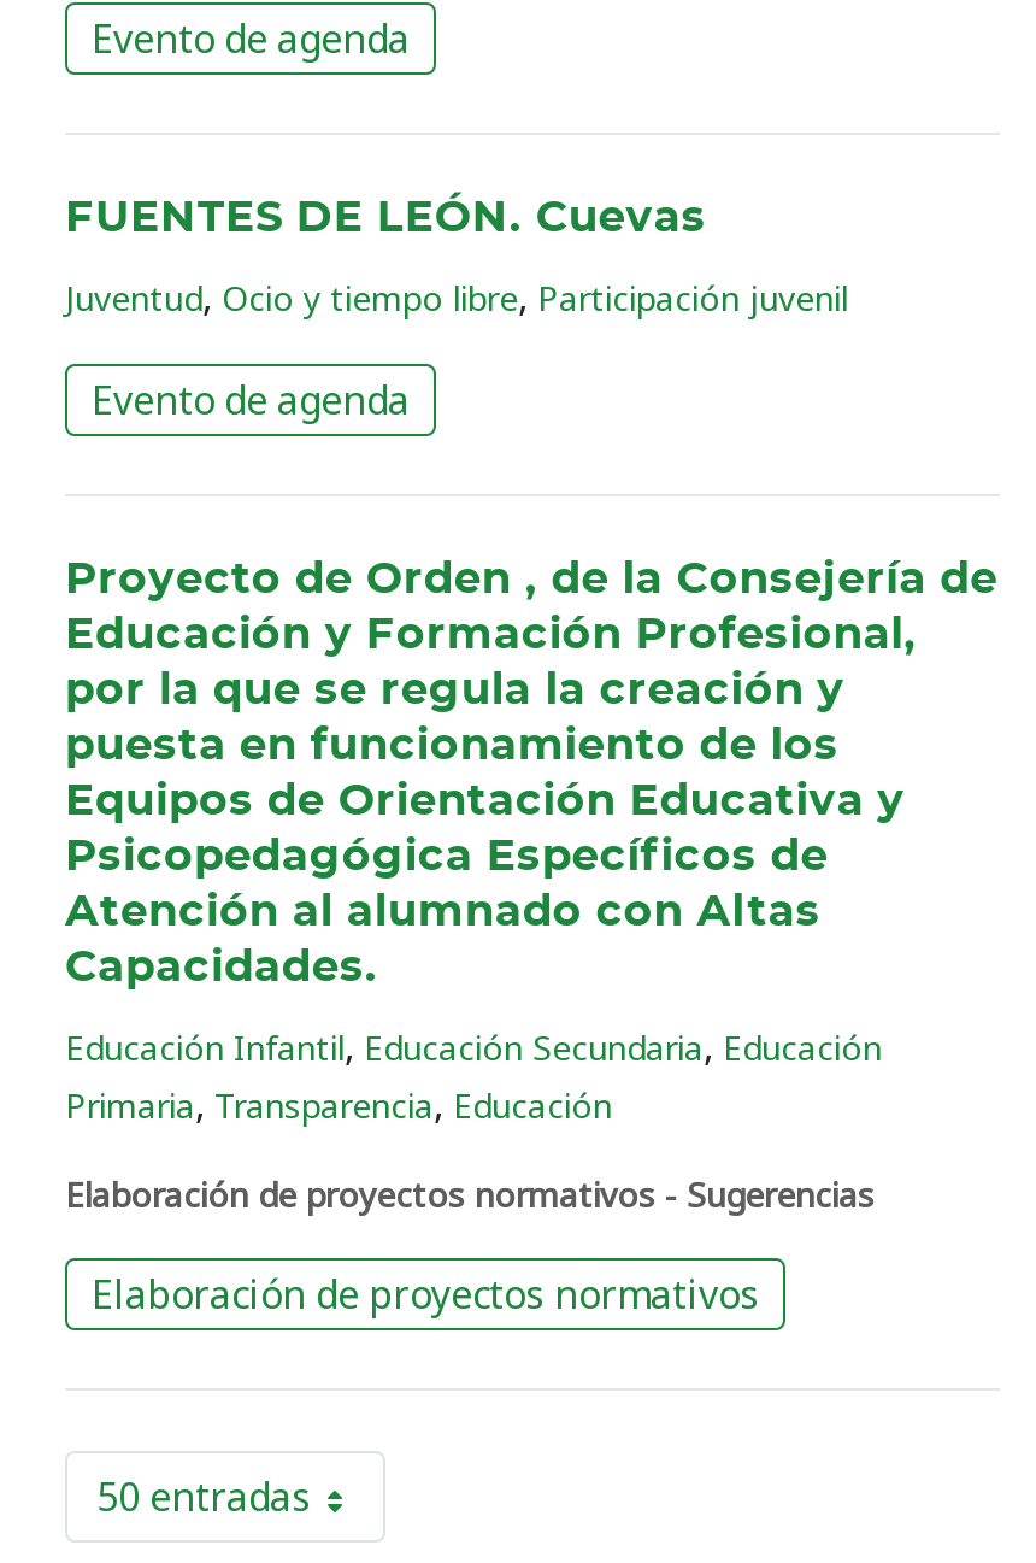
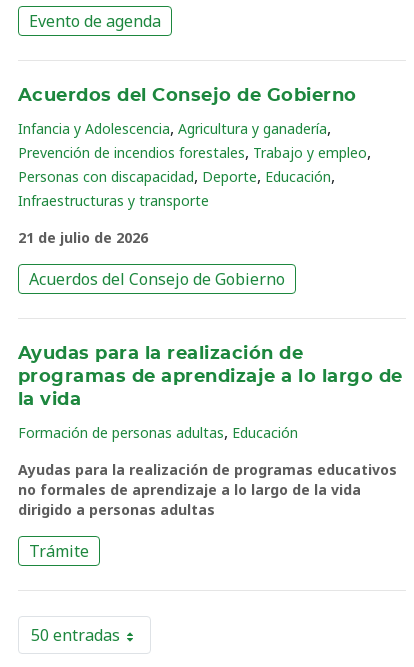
- FUENTES DE LEÓN. Cuevas
- Juventud, Ocio y tiempo libre, Participación juvenil
- Evento de agenda
- Proyecto de Orden , de la Consejería de
- Educación y Formación Profesional,
- por la que se regula la creación y
- puesta en funcionamiento de los
- Equipos de Orientación Educativa y
- Psicopedagógica Específicos de
- Atención al alumnado con Altas
- Capacidades.
- Educación Infantil, Educación Secundaria, Educación
- Primaria, Transparencia, Educación
- Elaboración de proyectos normativos - Sugerencias
- Elaboración de proyectos normativos
+ Acuerdos del Consejo de Gobierno
+ Infancia y Adolescencia, Agricultura y ganadería,
+ Prevención de incendios forestales, Trabajo y empleo,
+ Personas con discapacidad, Deporte, Educación,
+ Infraestructuras y transporte
+ 21 de julio de 2026
+ Acuerdos del Consejo de Gobierno
+ Ayudas para la realización de
+ programas de aprendizaje a lo largo de
+ la vida
+ Formación de personas adultas, Educación
+ Ayudas para la realización de programas educativos
+ no formales de aprendizaje a lo largo de la vida
+ dirigido a personas adultas
+ Trámite
